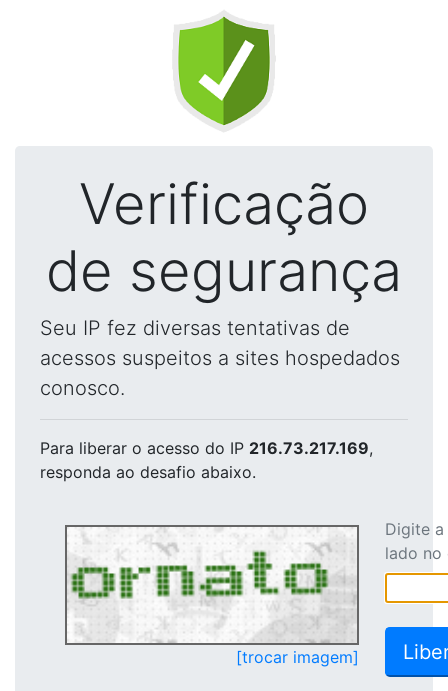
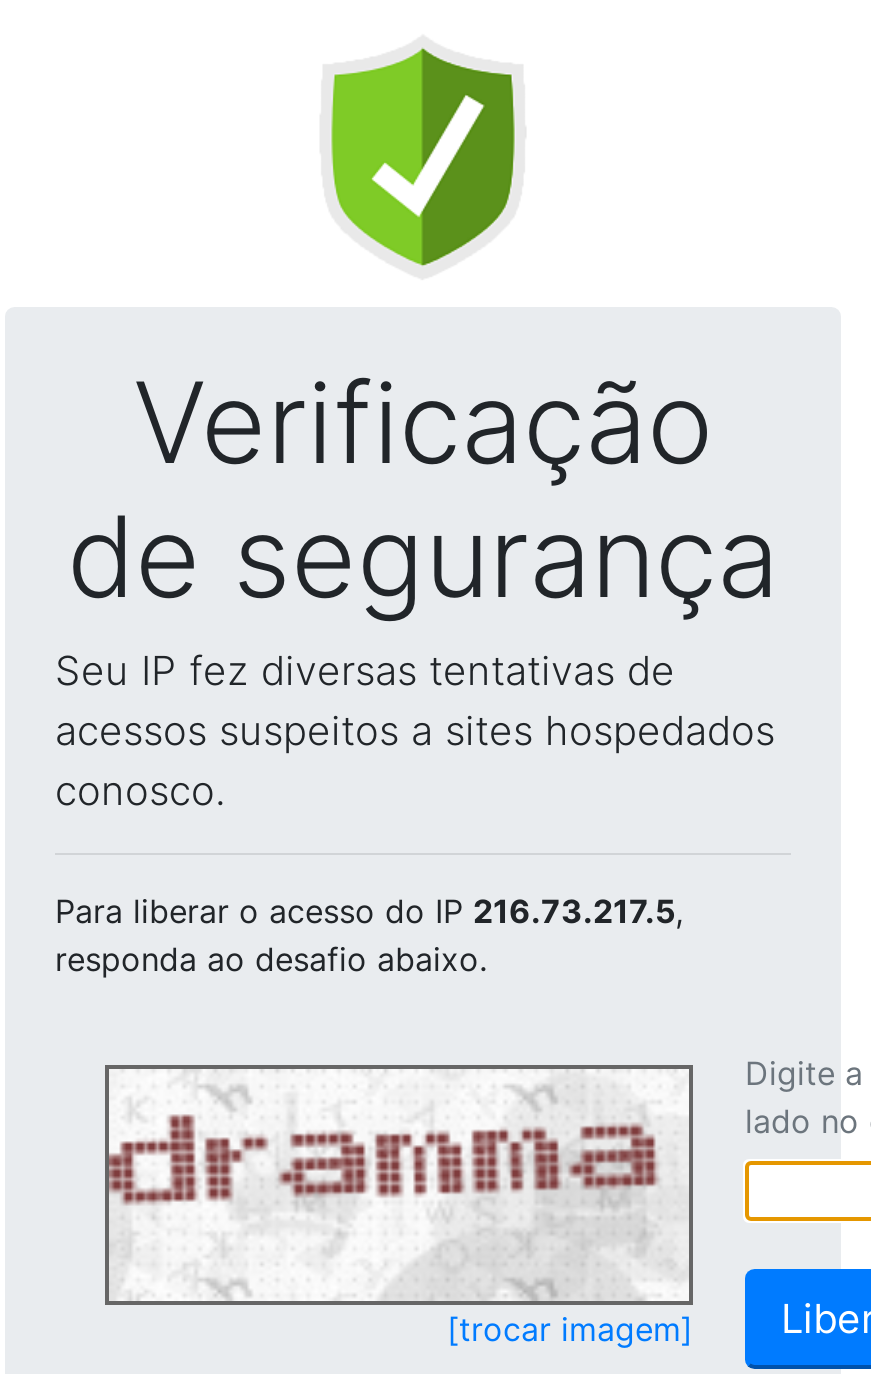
- Para liberar o acesso do IP 216.73.217.169,
+ Para liberar o acesso do IP 216.73.217.5,

- [image]
+ [image]
